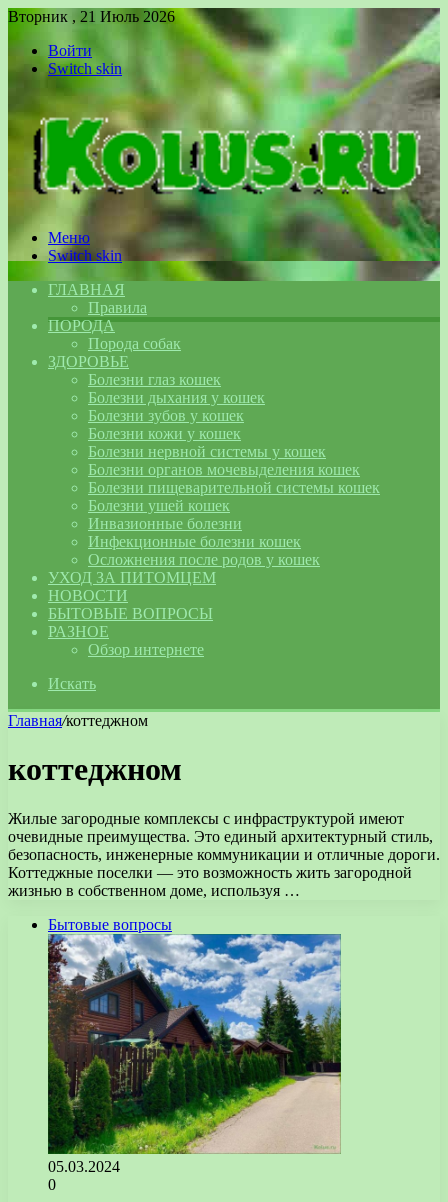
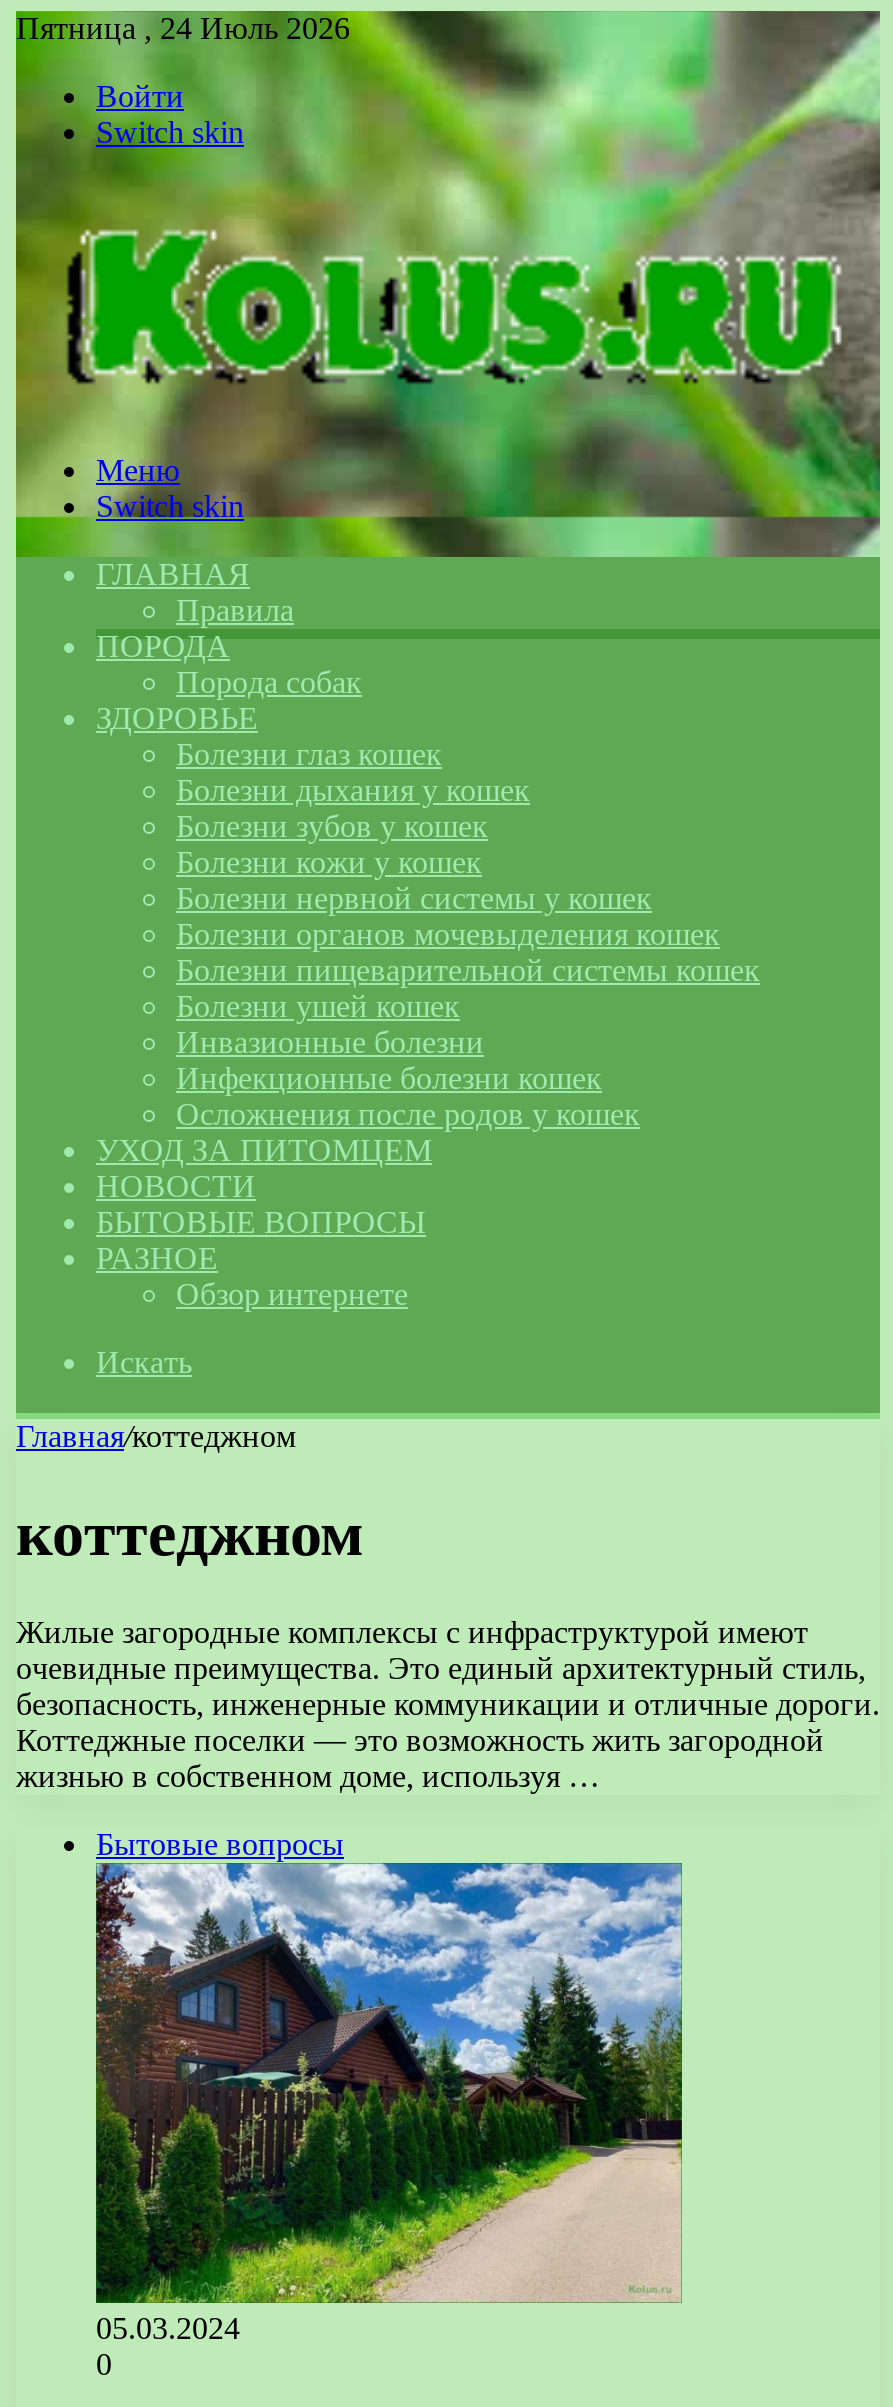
- Вторник , 21 Июль 2026
+ Пятница , 24 Июль 2026
